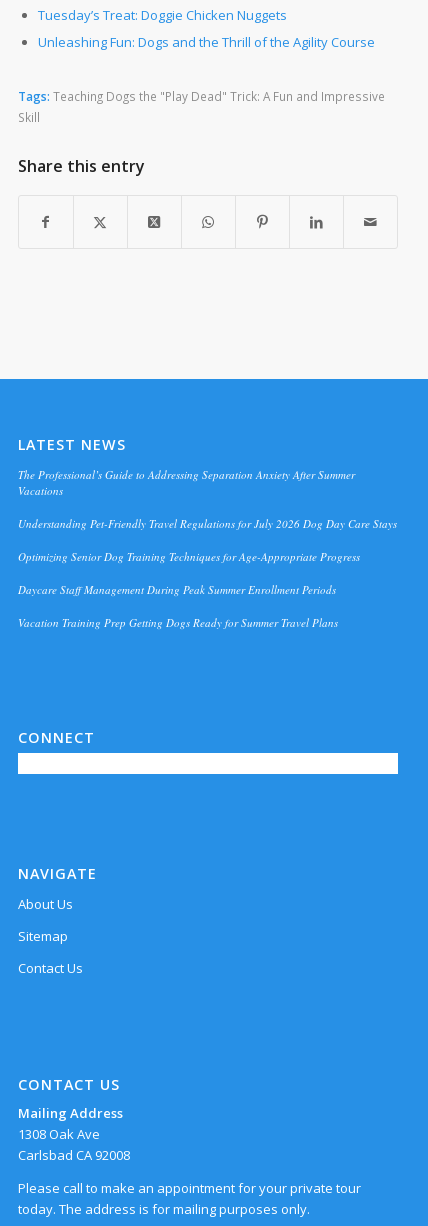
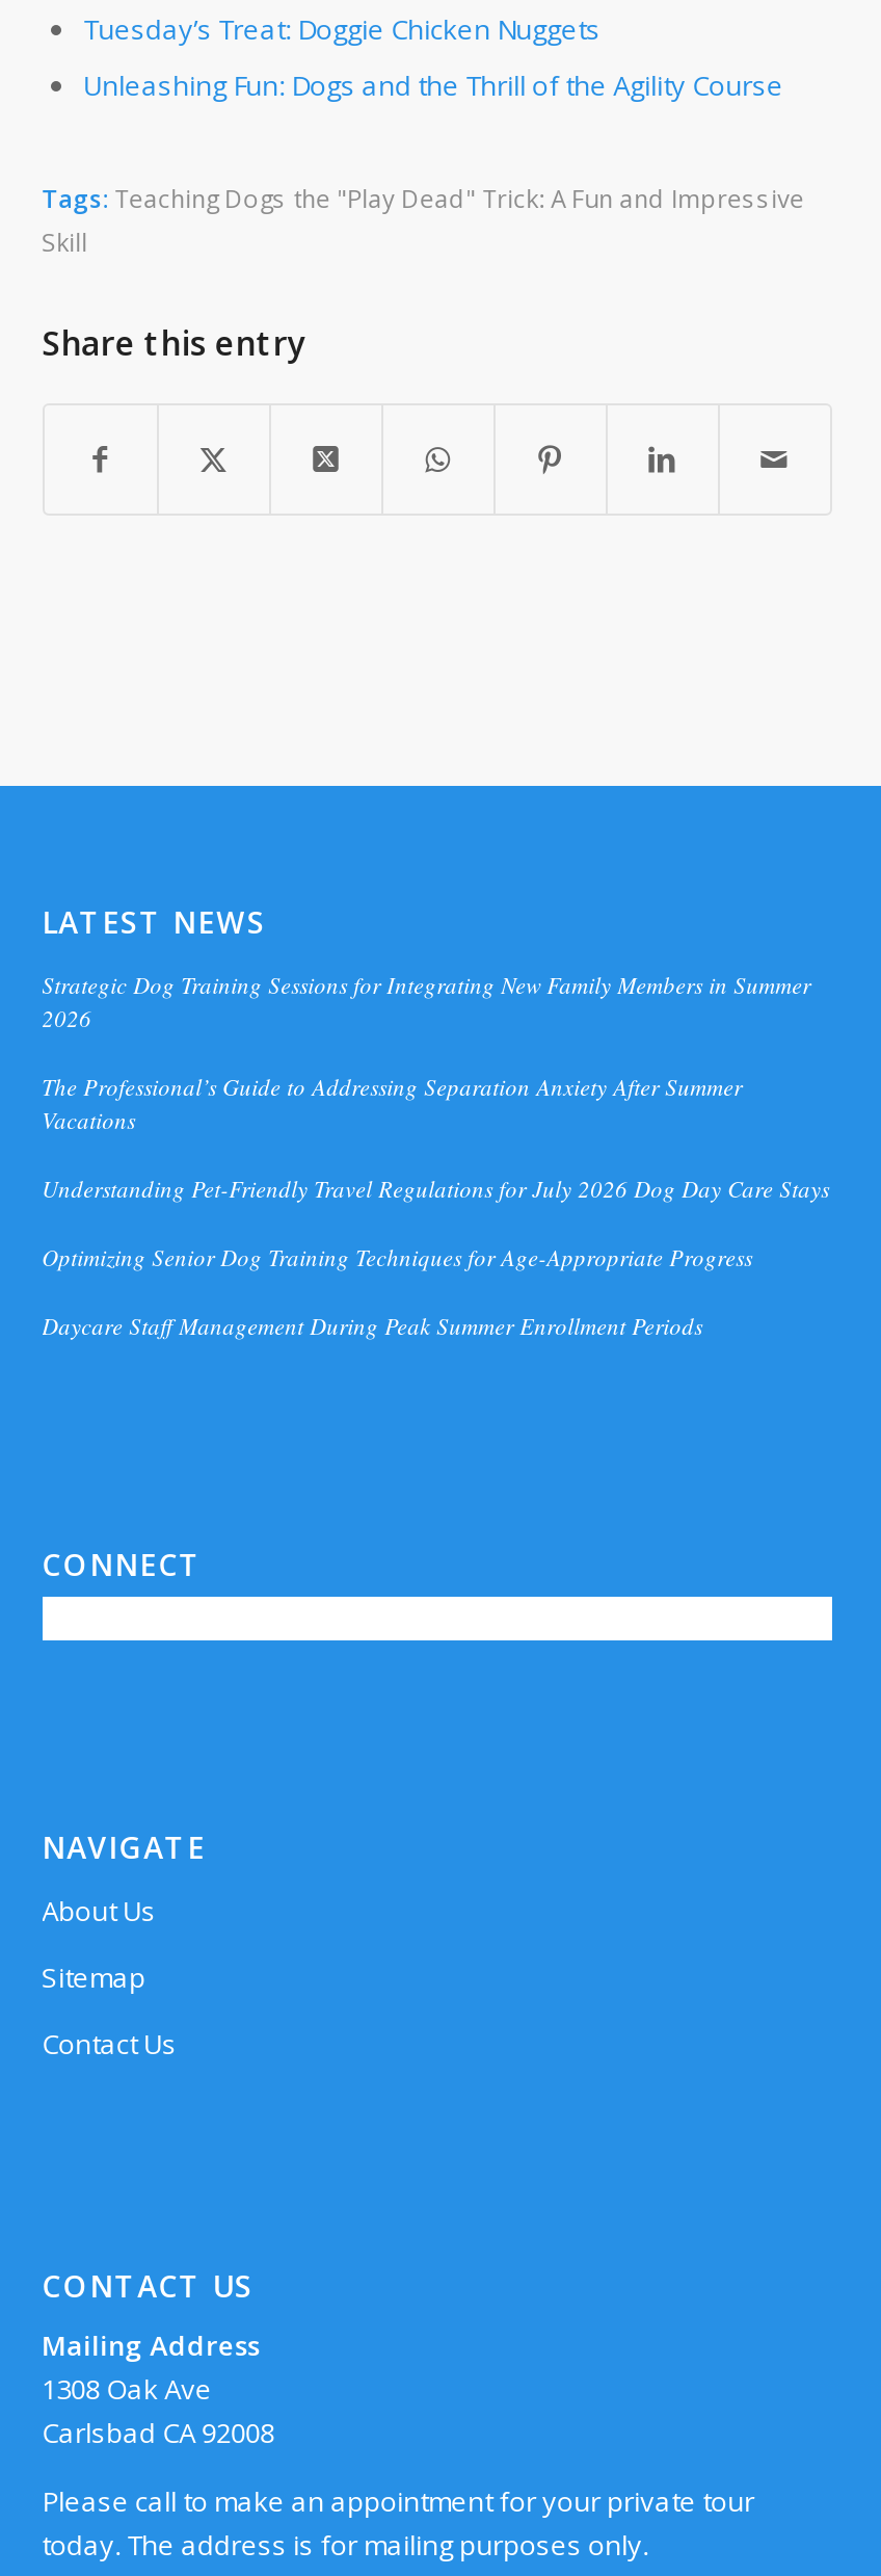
+ Strategic Dog Training Sessions for Integrating New Family Members in Summer
+ 2026

moved down: The Professional’s Guide to Addressing Separation Anxiety After Summer | Vacations | Understanding Pet-Friendly Travel Regulations for July 2026 Dog Day Care Stays | Optimizing Senior Dog Training Techniques for Age-Appropriate Progress | Daycare Staff Management During Peak Summer Enrollment Periods

- Vacation Training Prep Getting Dogs Ready for Summer Travel Plans
